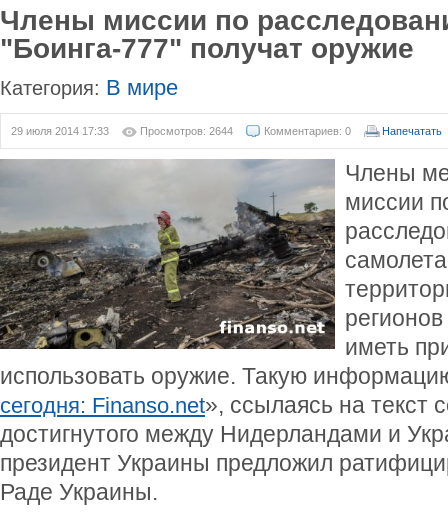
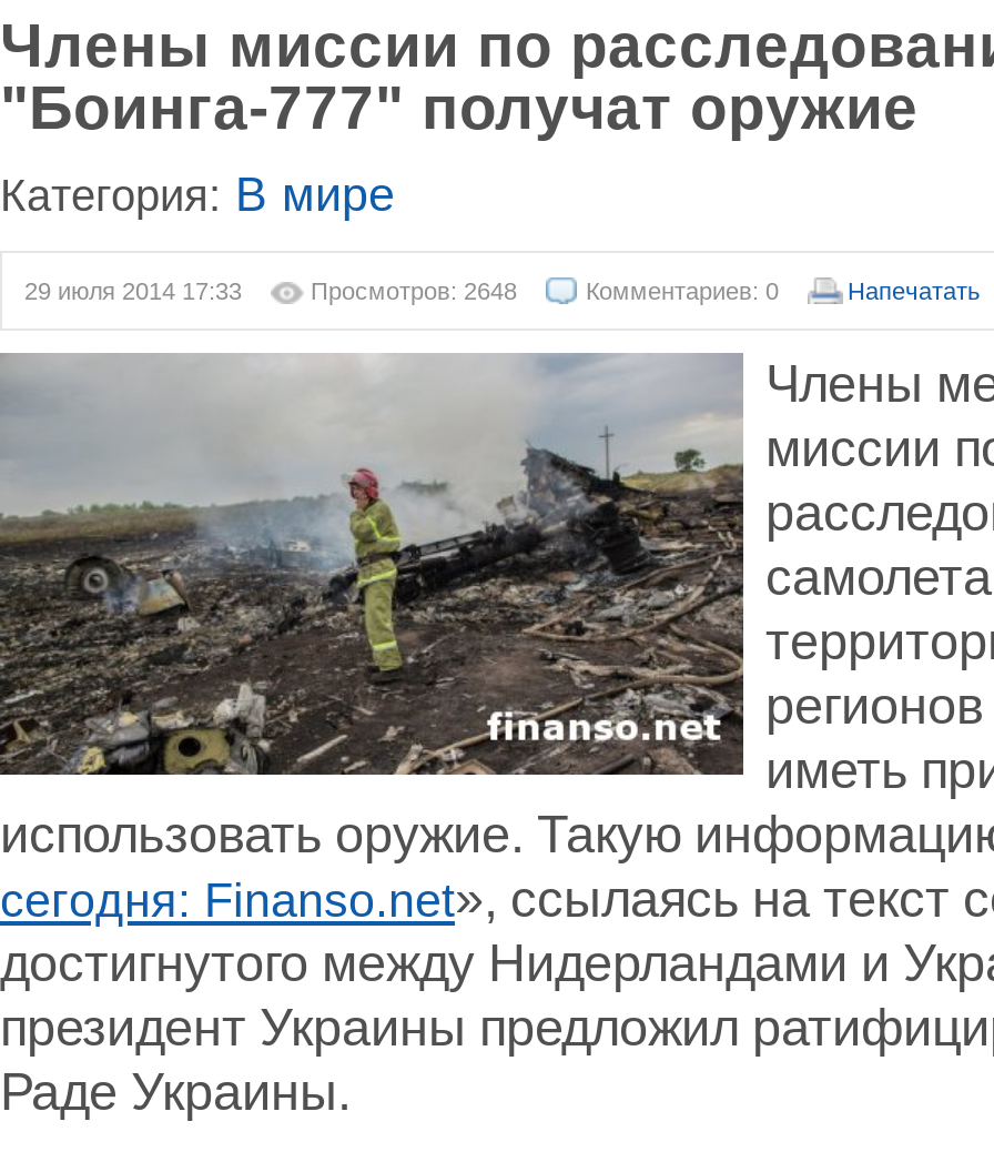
- Просмотров: 2644
+ Просмотров: 2648
